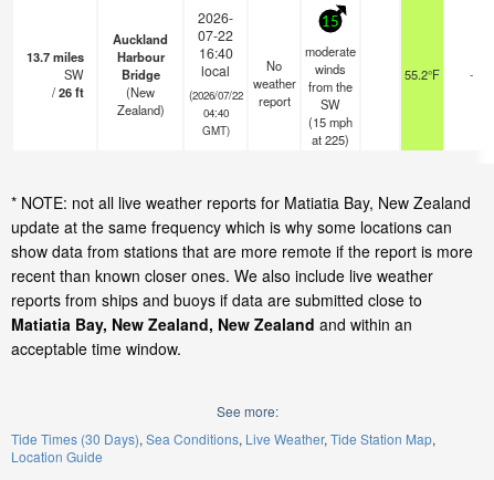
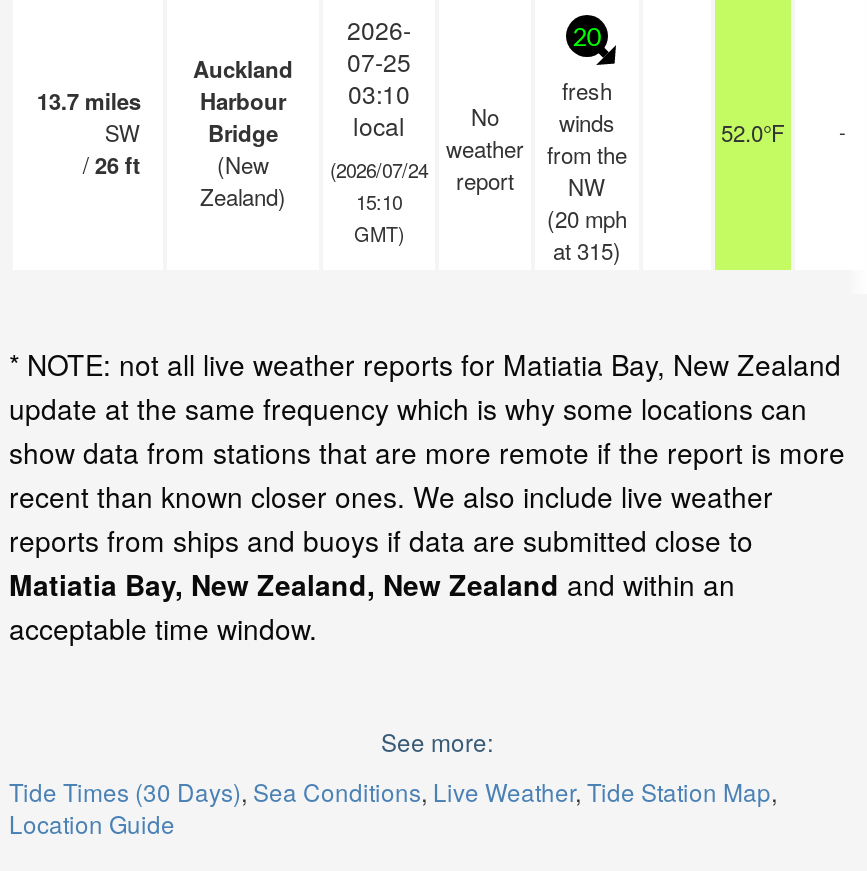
- 15
+ 20

- Auckland 07-22
+ Auckland 07-25

- 13.7 miles Harbour 16:40
+ 13.7 miles Harbour 03:10

- moderate
+ fresh

- 55.2°F
+ 52.0°F

- (2026/07/22
+ (2026/07/24

- SW
- (15 mph
- at 225)
+ NW
+ (20 mph
+ at 315)

- 04:40
+ 15:10
